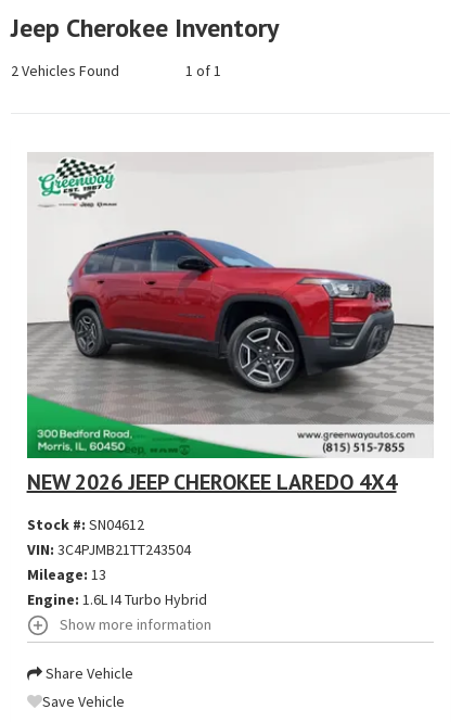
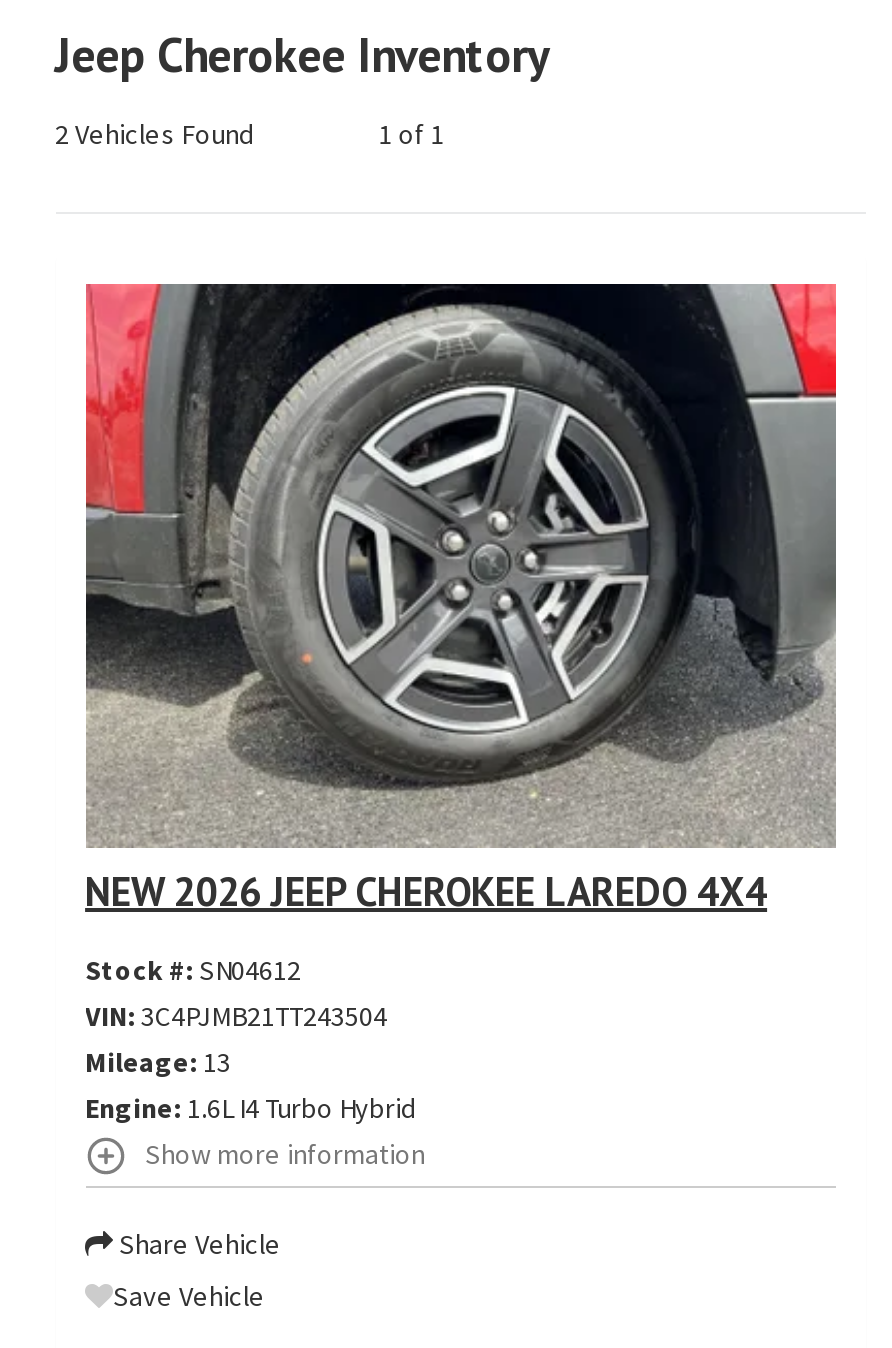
- [image]
+ [image]
